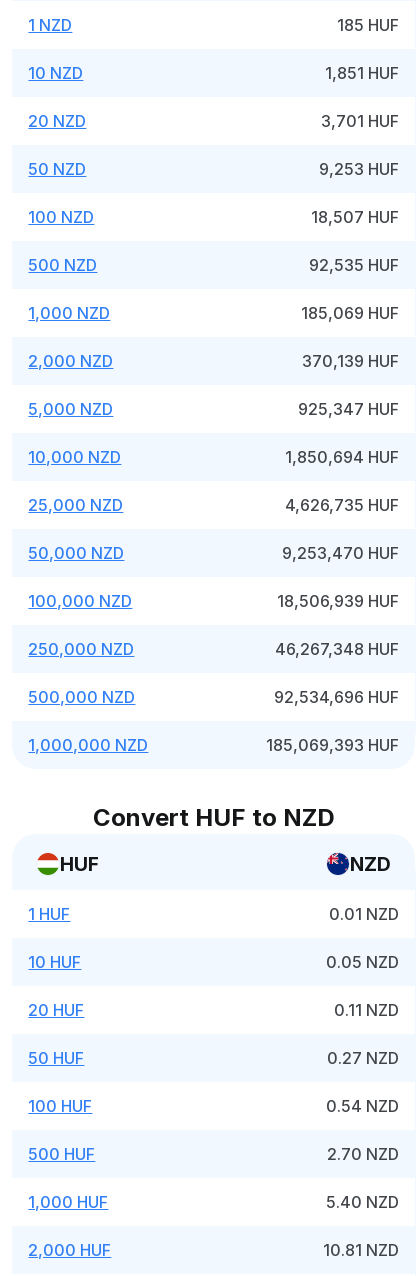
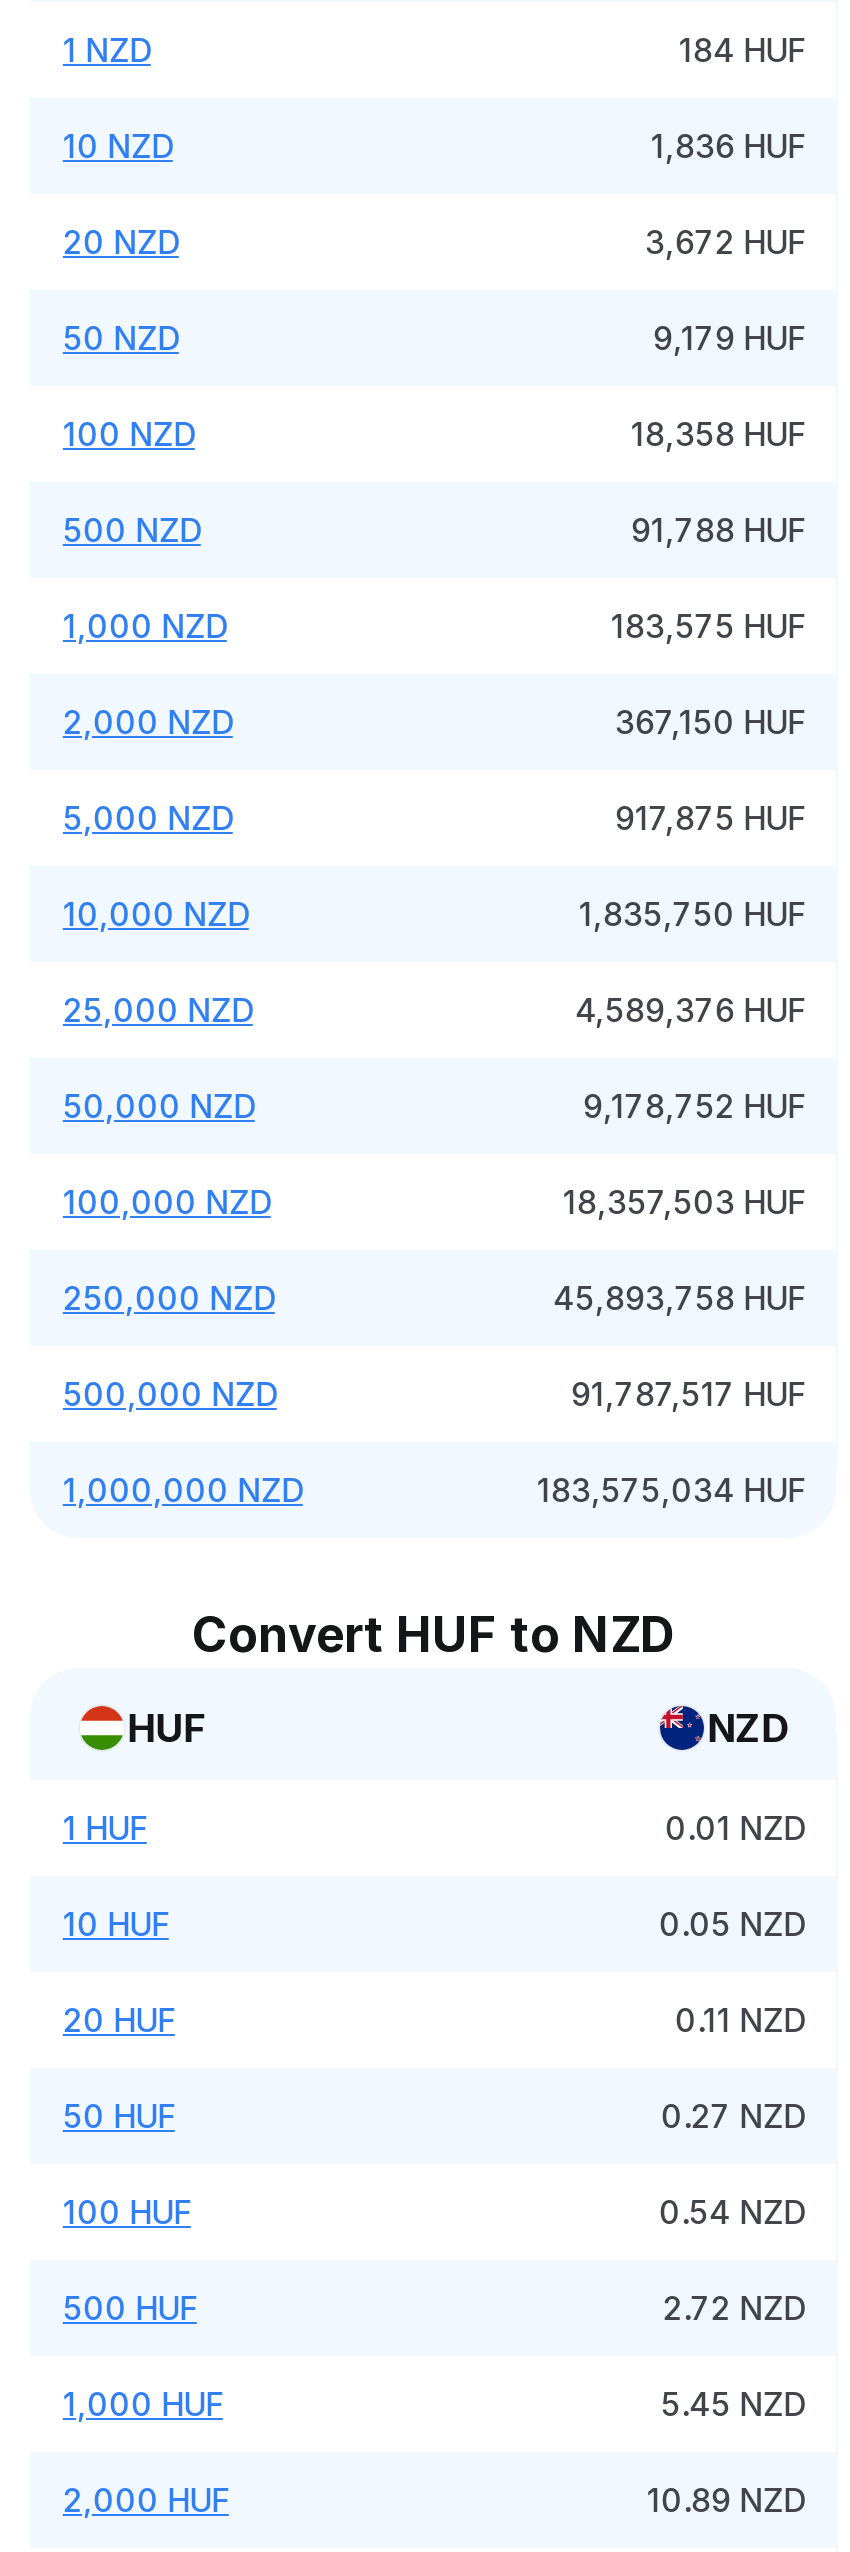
- 185 HUF
+ 184 HUF

- 1,851 HUF
+ 1,836 HUF

- 3,701 HUF
+ 3,672 HUF

- 9,253 HUF
+ 9,179 HUF

- 18,507 HUF
+ 18,358 HUF

- 92,535 HUF
+ 91,788 HUF

- 185,069 HUF
+ 183,575 HUF

- 370,139 HUF
+ 367,150 HUF

- 925,347 HUF
+ 917,875 HUF

- 1,850,694 HUF
+ 1,835,750 HUF

- 4,626,735 HUF
+ 4,589,376 HUF

- 9,253,470 HUF
+ 9,178,752 HUF

- 18,506,939 HUF
+ 18,357,503 HUF

- 46,267,348 HUF
+ 45,893,758 HUF

- 92,534,696 HUF
+ 91,787,517 HUF

- 185,069,393 HUF
+ 183,575,034 HUF

- 2.70 NZD
+ 2.72 NZD

- 5.40 NZD
+ 5.45 NZD

- 10.81 NZD
+ 10.89 NZD
